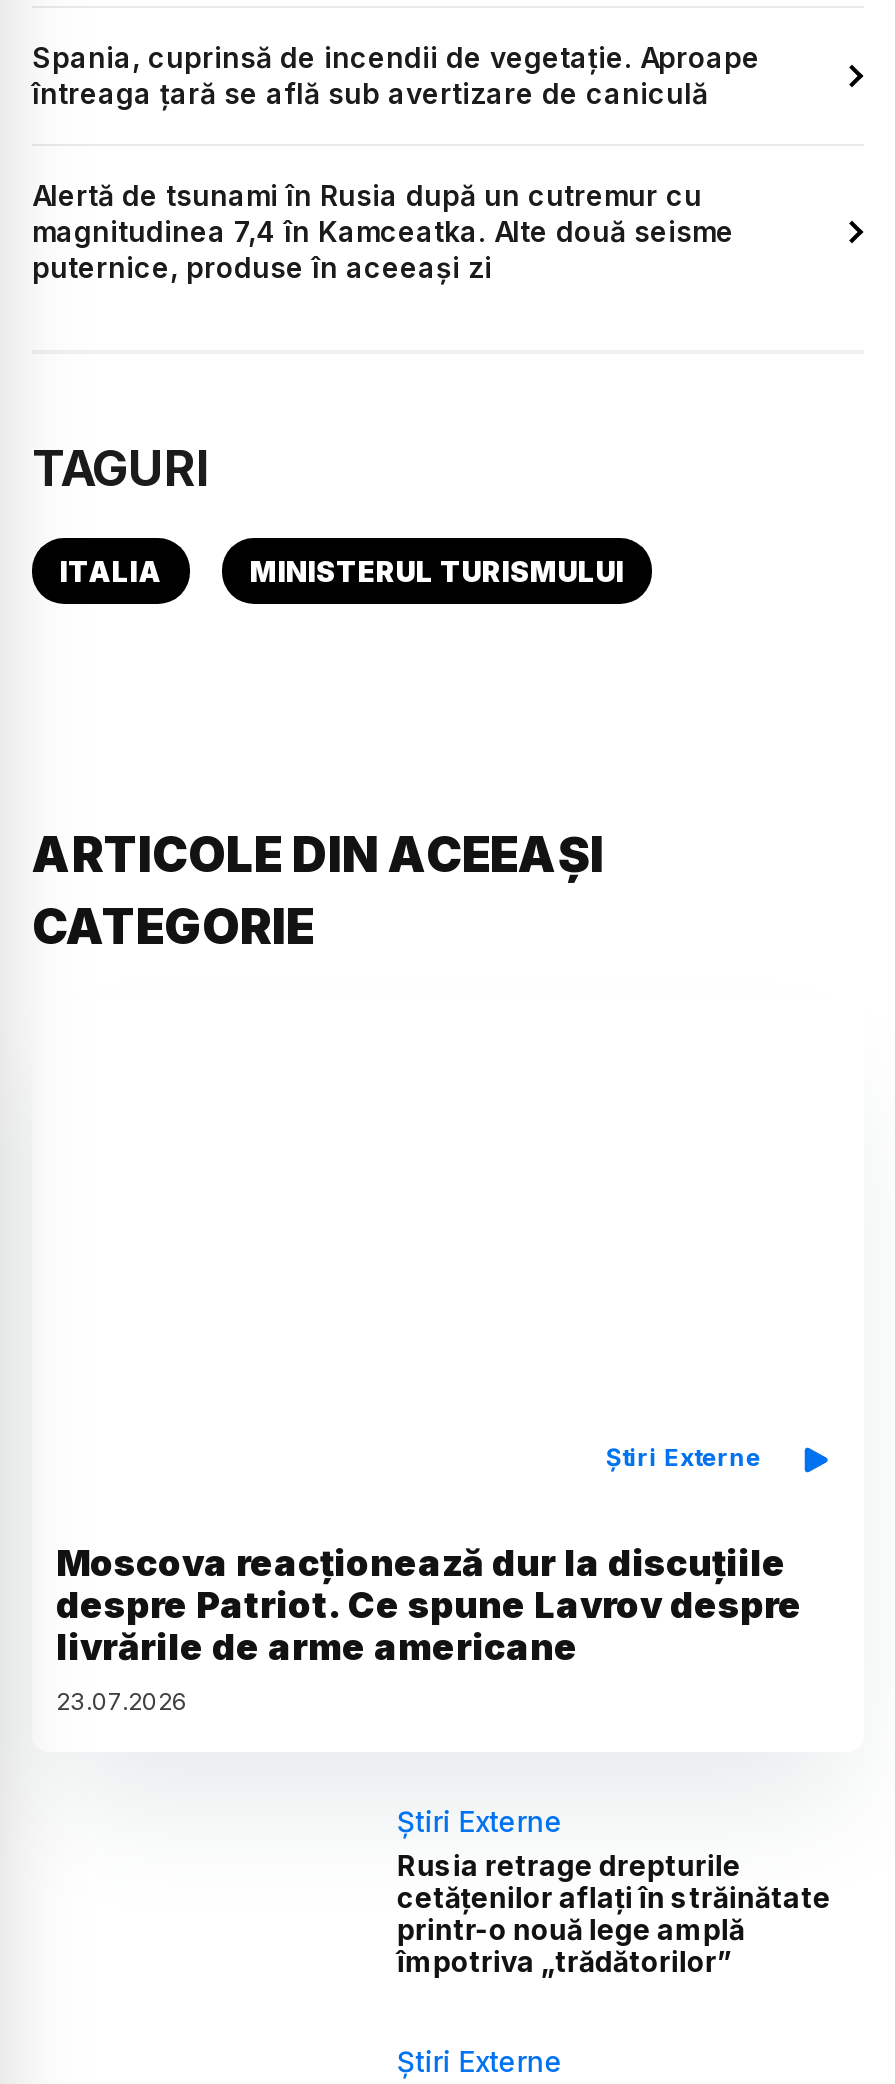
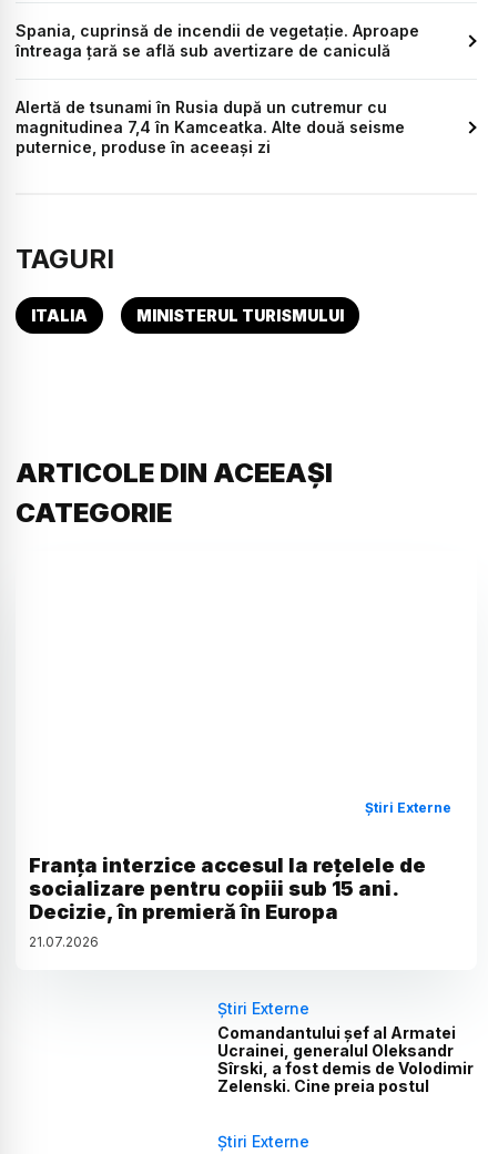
- Moscova reacționează dur la discuțiile
- despre Patriot. Ce spune Lavrov despre
- livrările de arme americane
- 23.07.2026
+ Franța interzice accesul la rețelele de
+ socializare pentru copiii sub 15 ani.
+ Decizie, în premieră în Europa
+ 21.07.2026

- Rusia retrage drepturile
- cetățenilor aflați în străinătate
- printr-o nouă lege amplă
- împotriva „trădătorilor”
+ Comandantului șef al Armatei
+ Ucrainei, generalul Oleksandr
+ Sîrski, a fost demis de Volodimir
+ Zelenski. Cine preia postul
